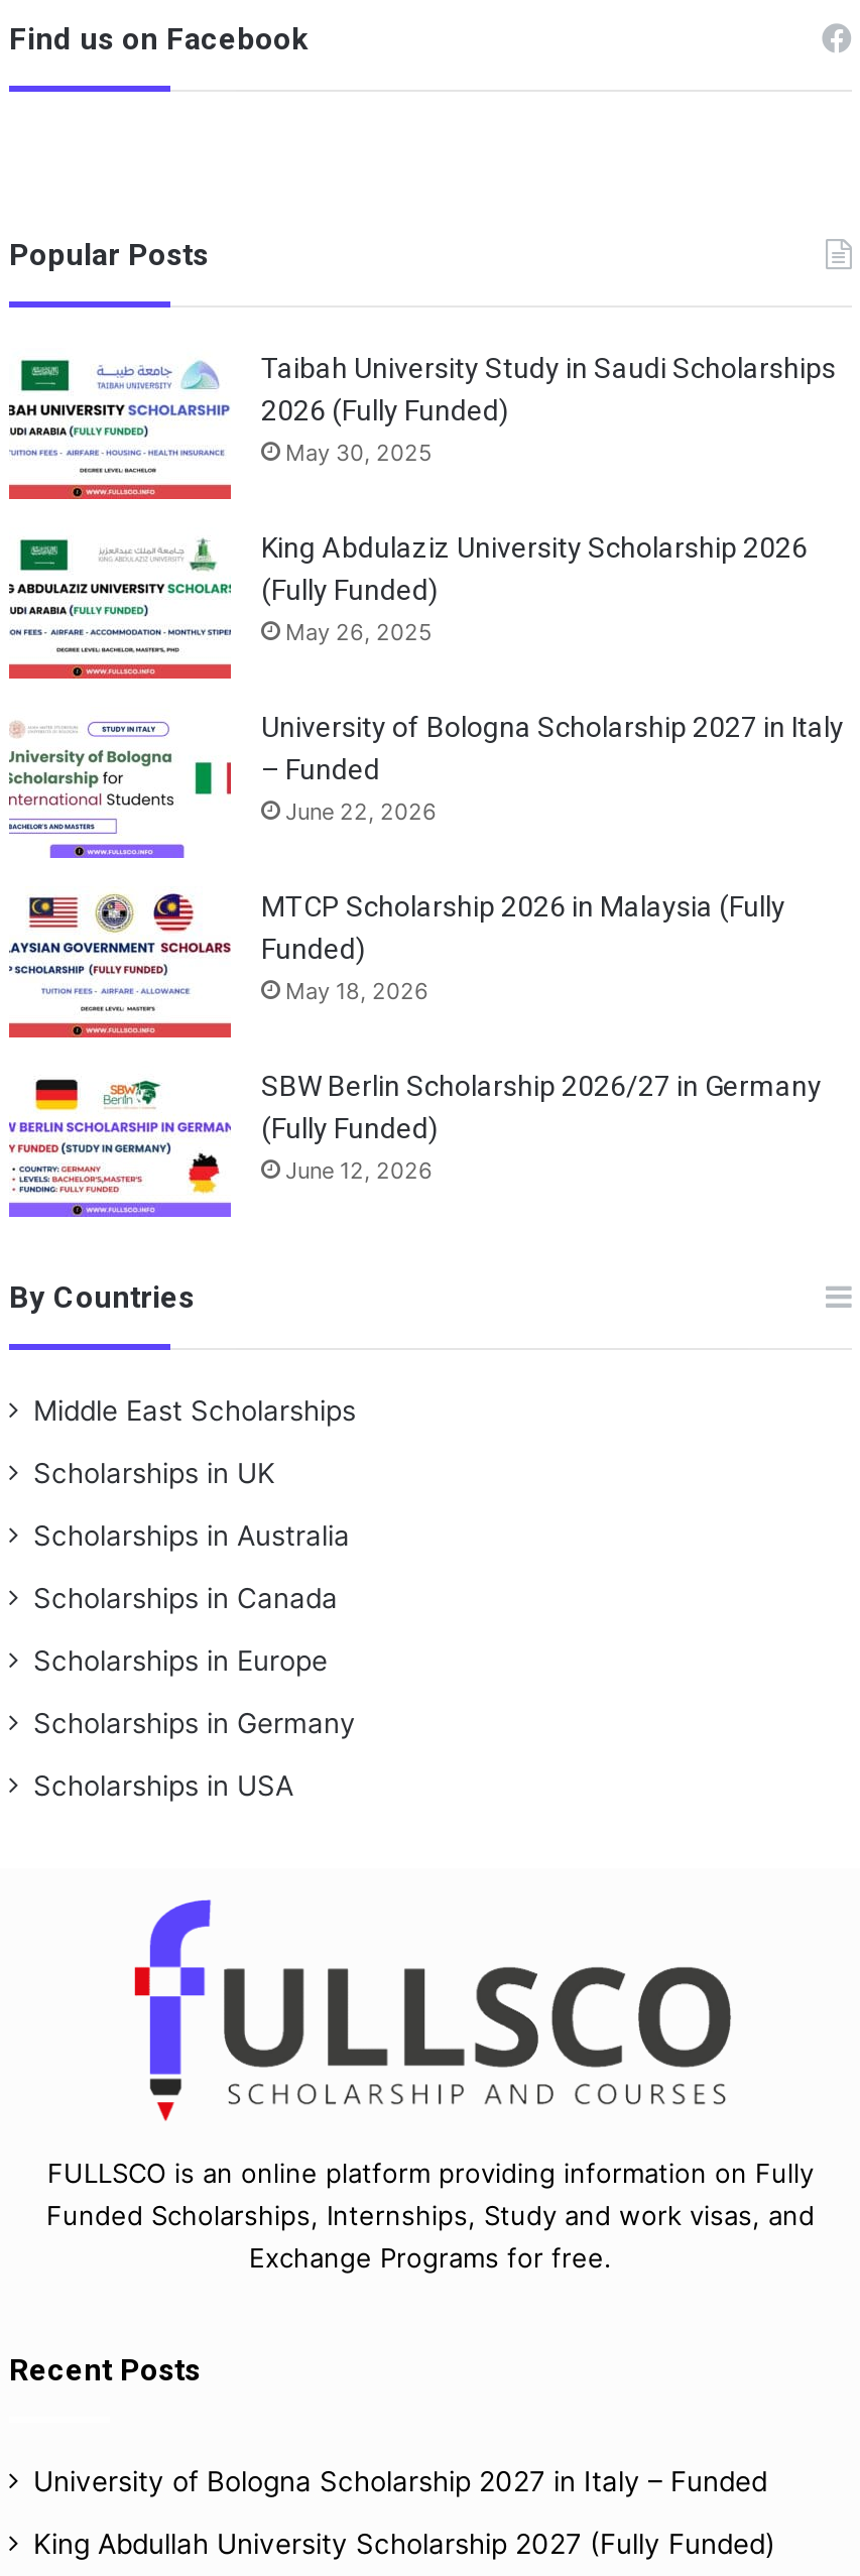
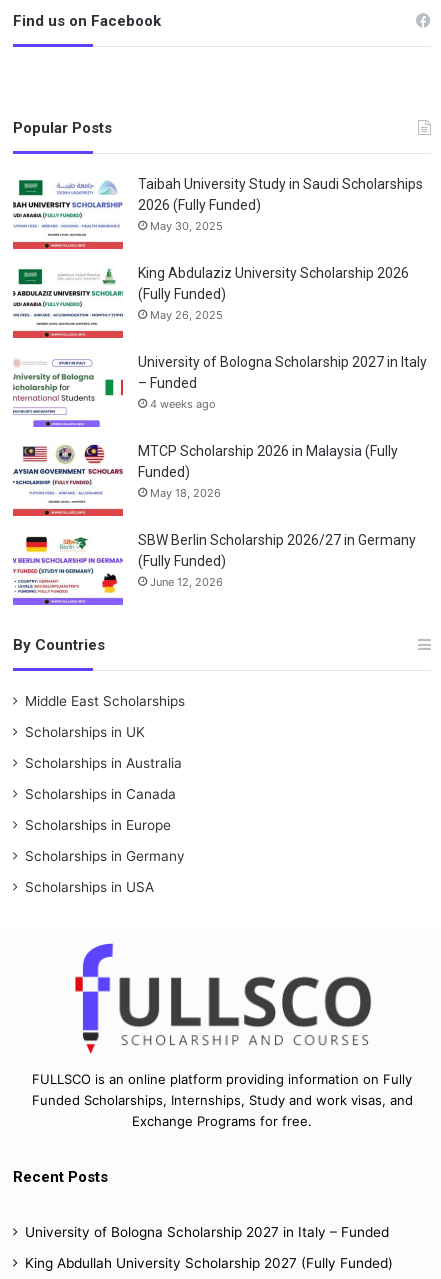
- June 22, 2026
+ 4 weeks ago
